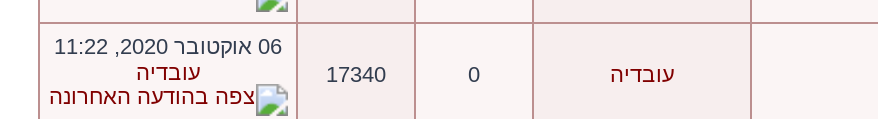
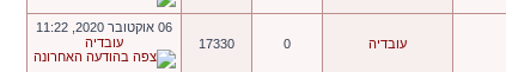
- 17340
+ 17330
